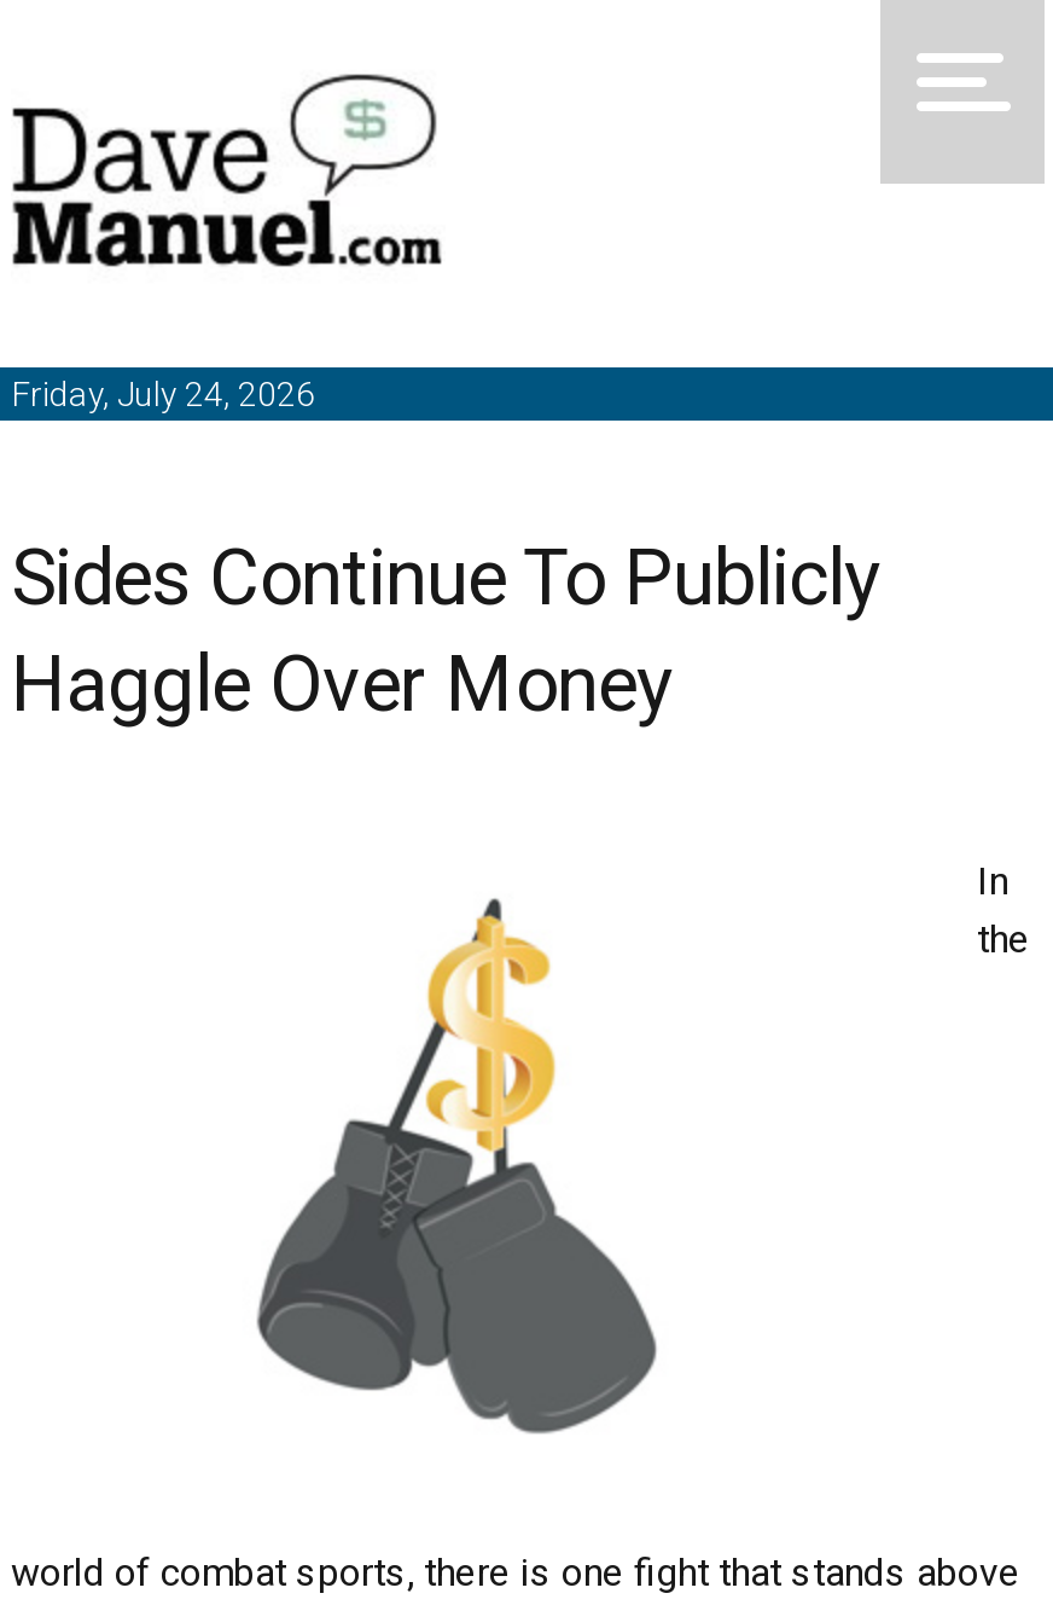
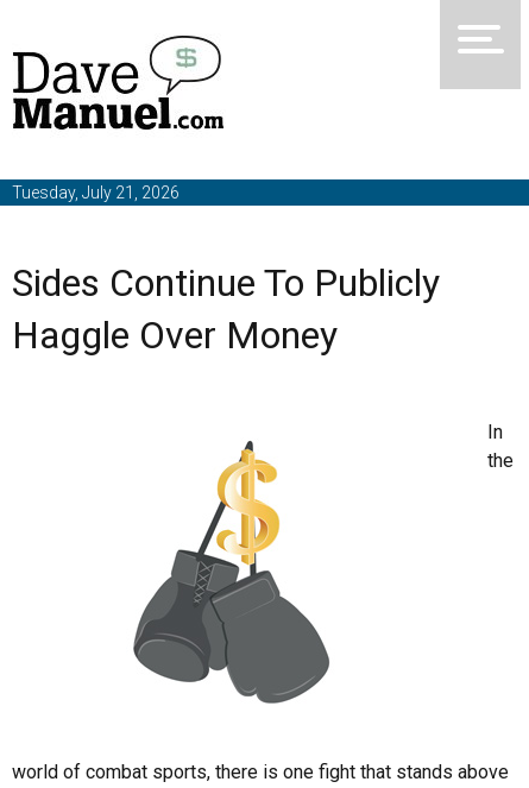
- Friday, July 24, 2026
+ Tuesday, July 21, 2026
